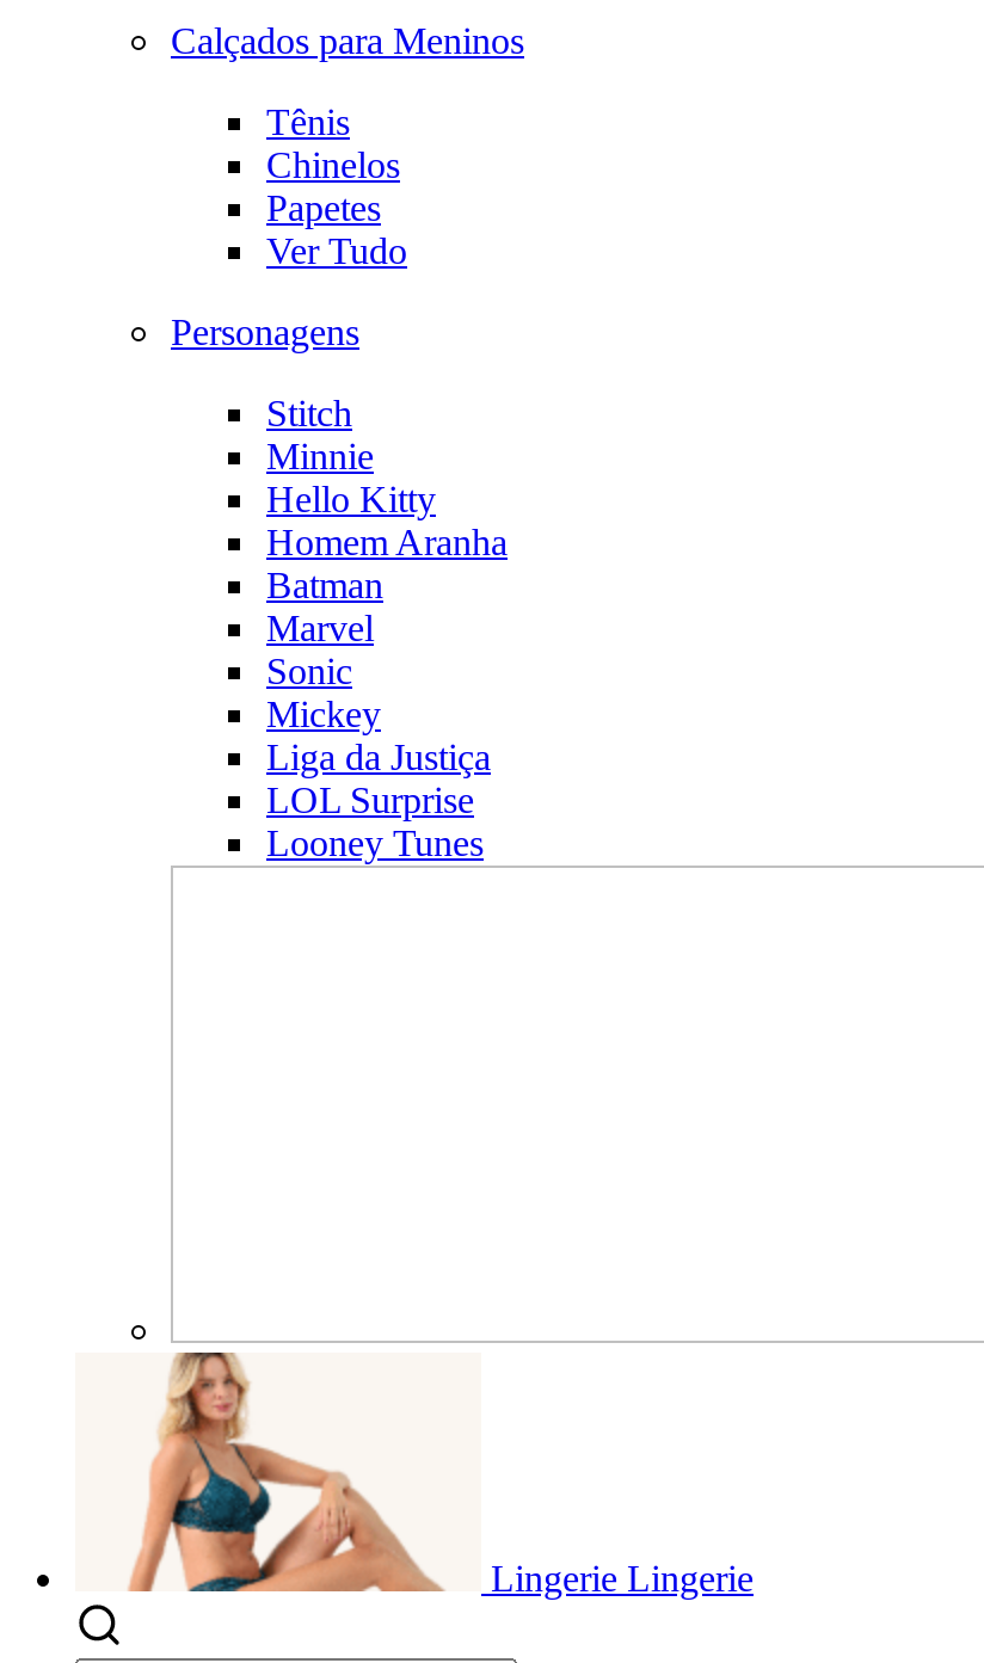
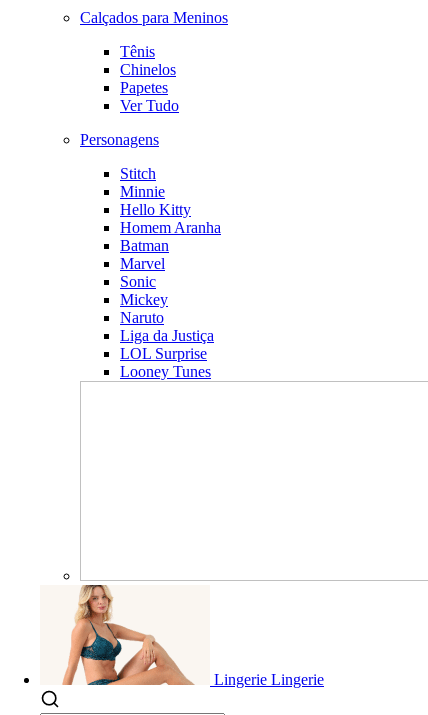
+ Naruto
